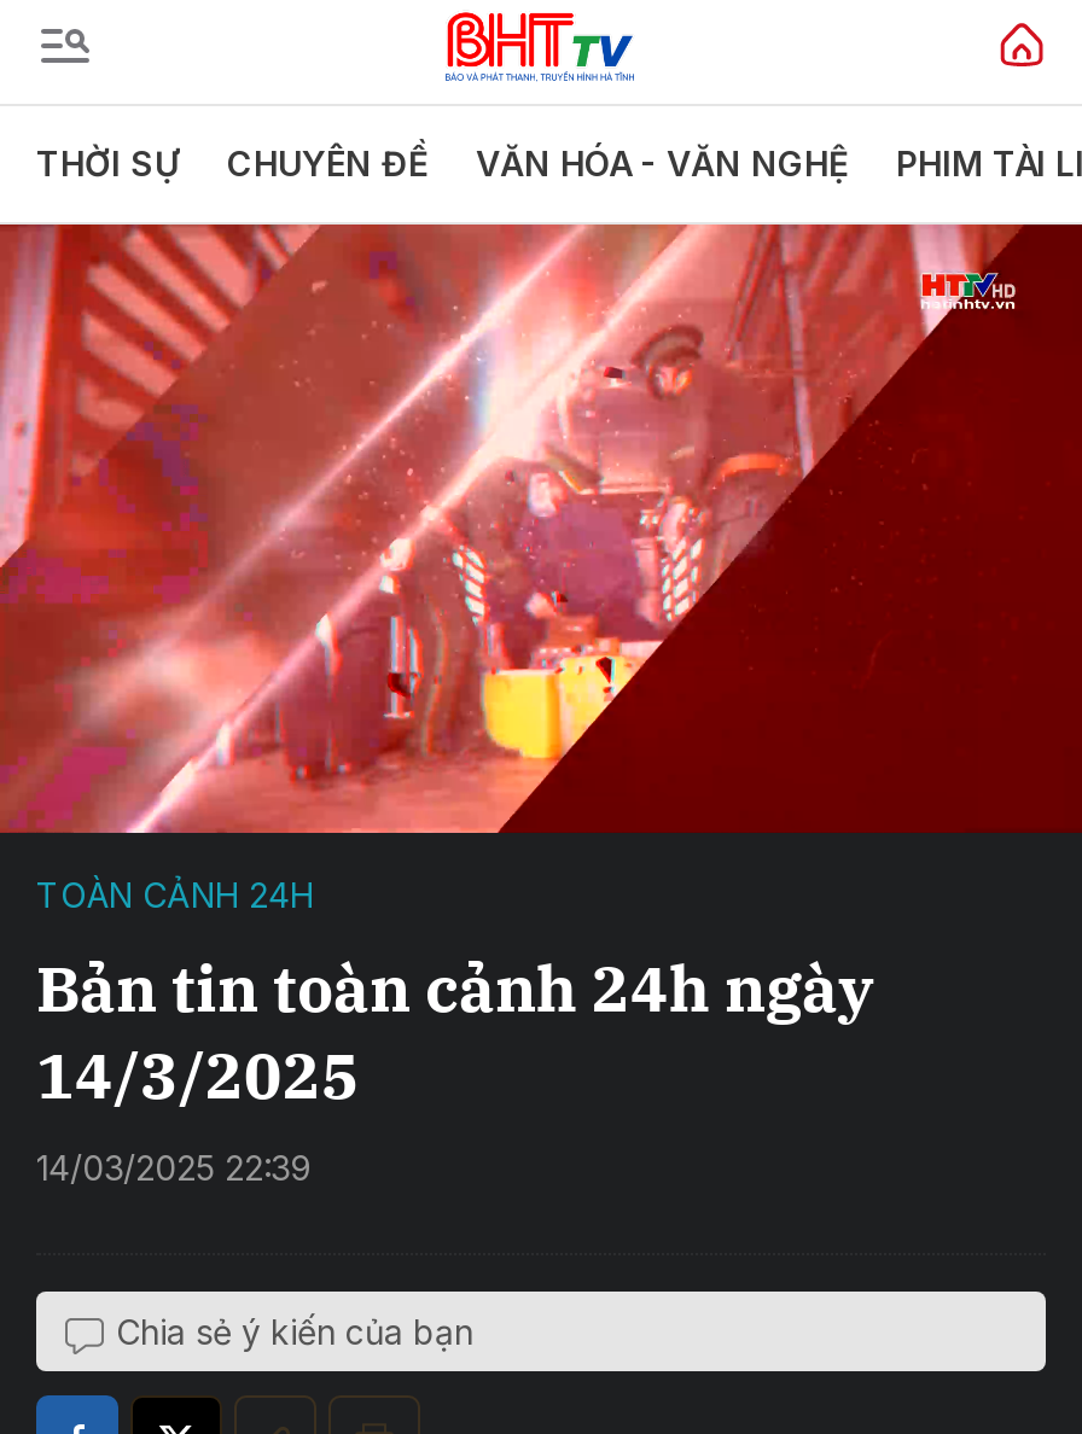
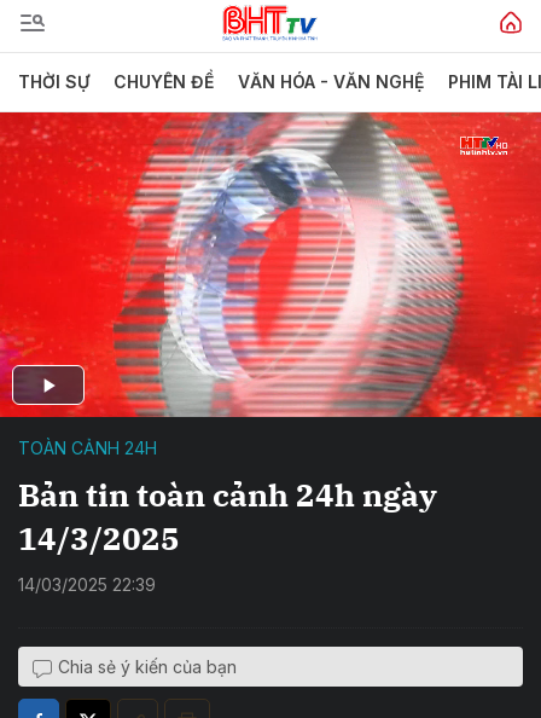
- [image]
+ [image]
